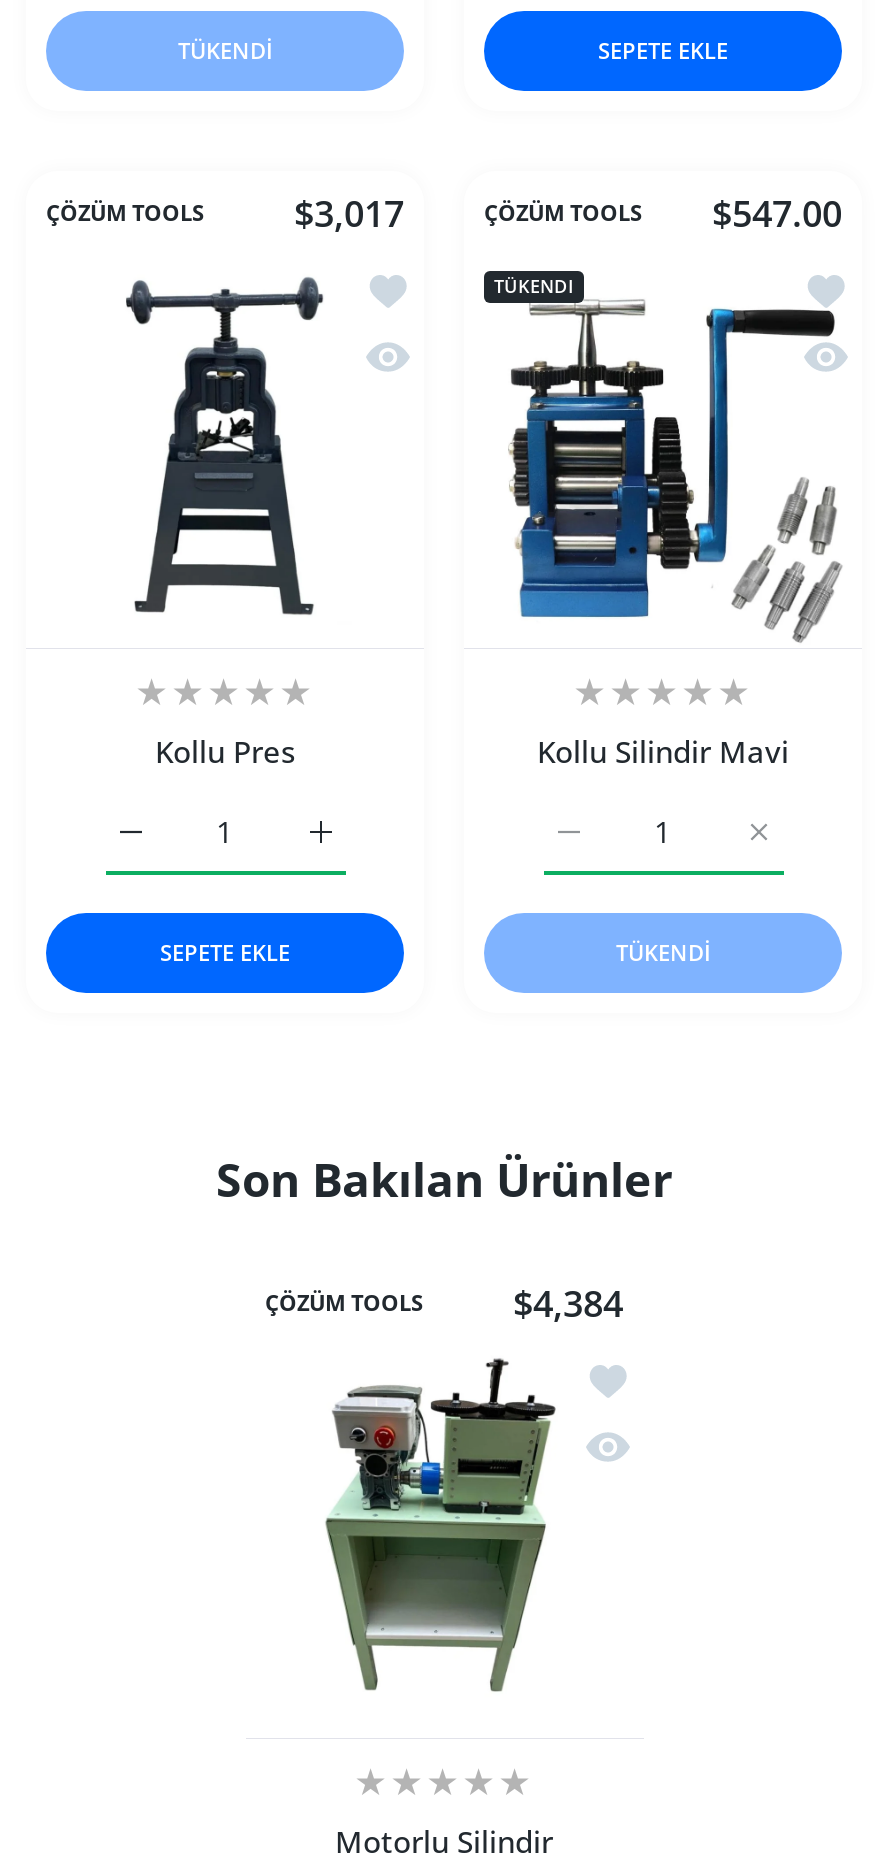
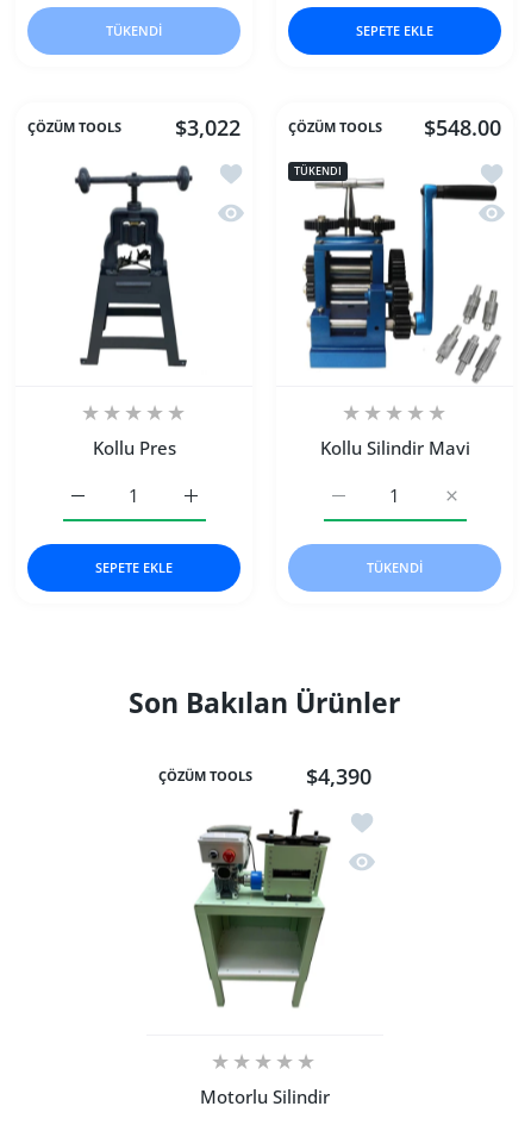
- $3,017
+ $3,022

- $547.00
+ $548.00

- $4,384
+ $4,390
